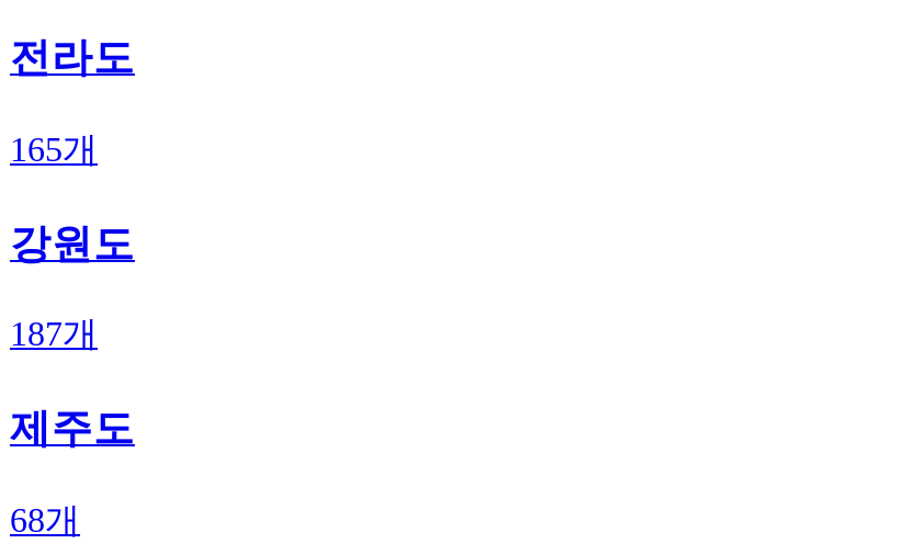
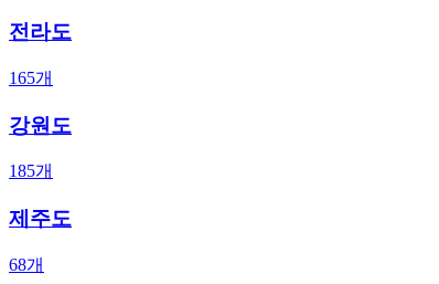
- 187개
+ 185개
